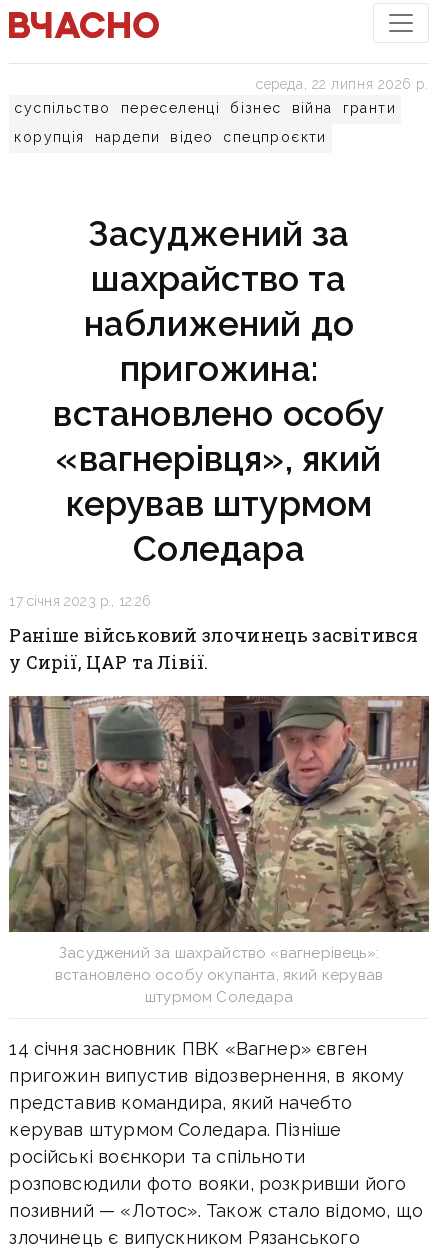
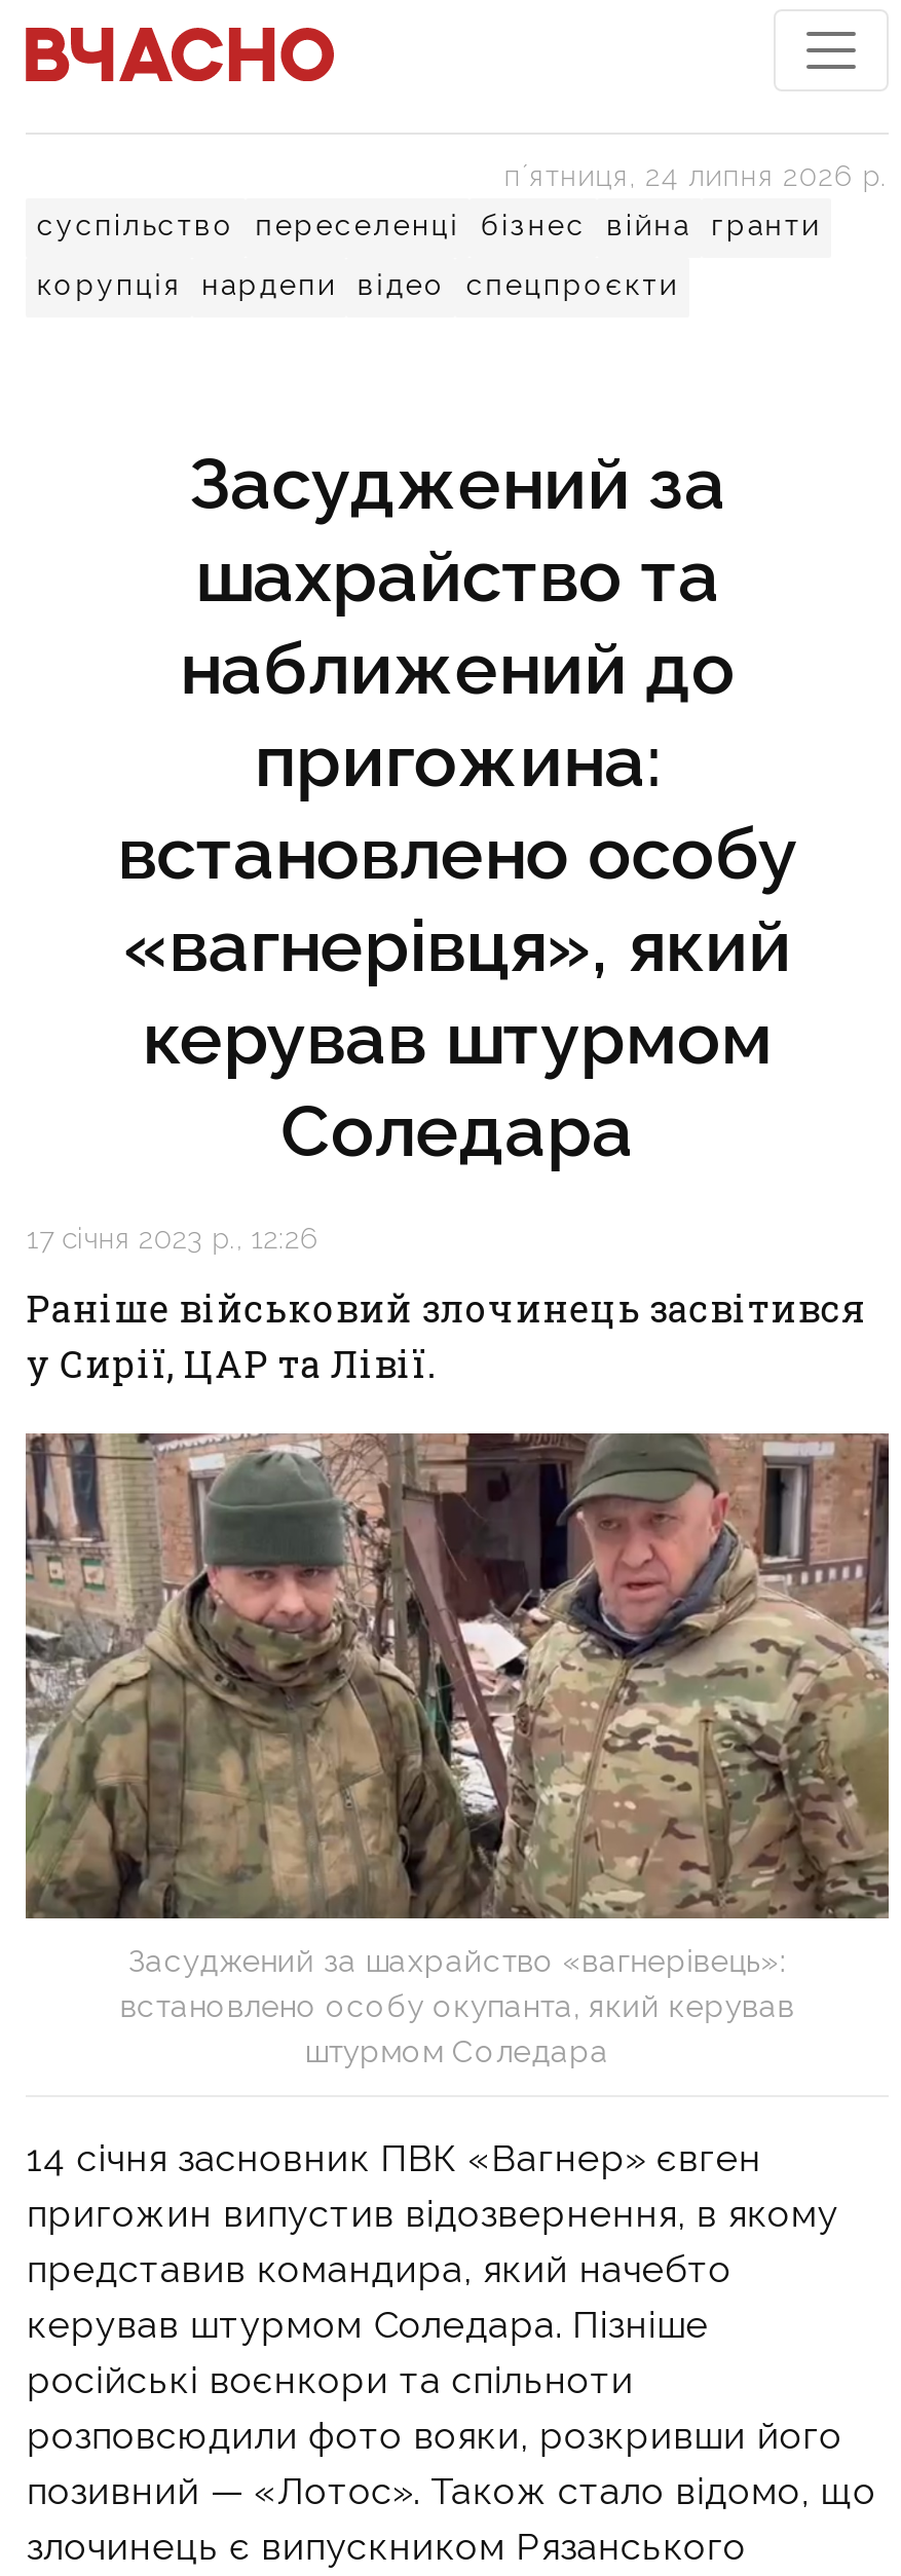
- середа, 22 липня 2026 р.
+ пʼятниця, 24 липня 2026 р.
